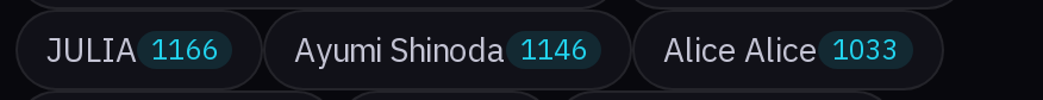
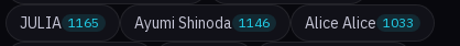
- JULIA 1166 Ayumi Shinoda 1146 Alice Alice 1033
+ JULIA 1165 Ayumi Shinoda 1146 Alice Alice 1033
